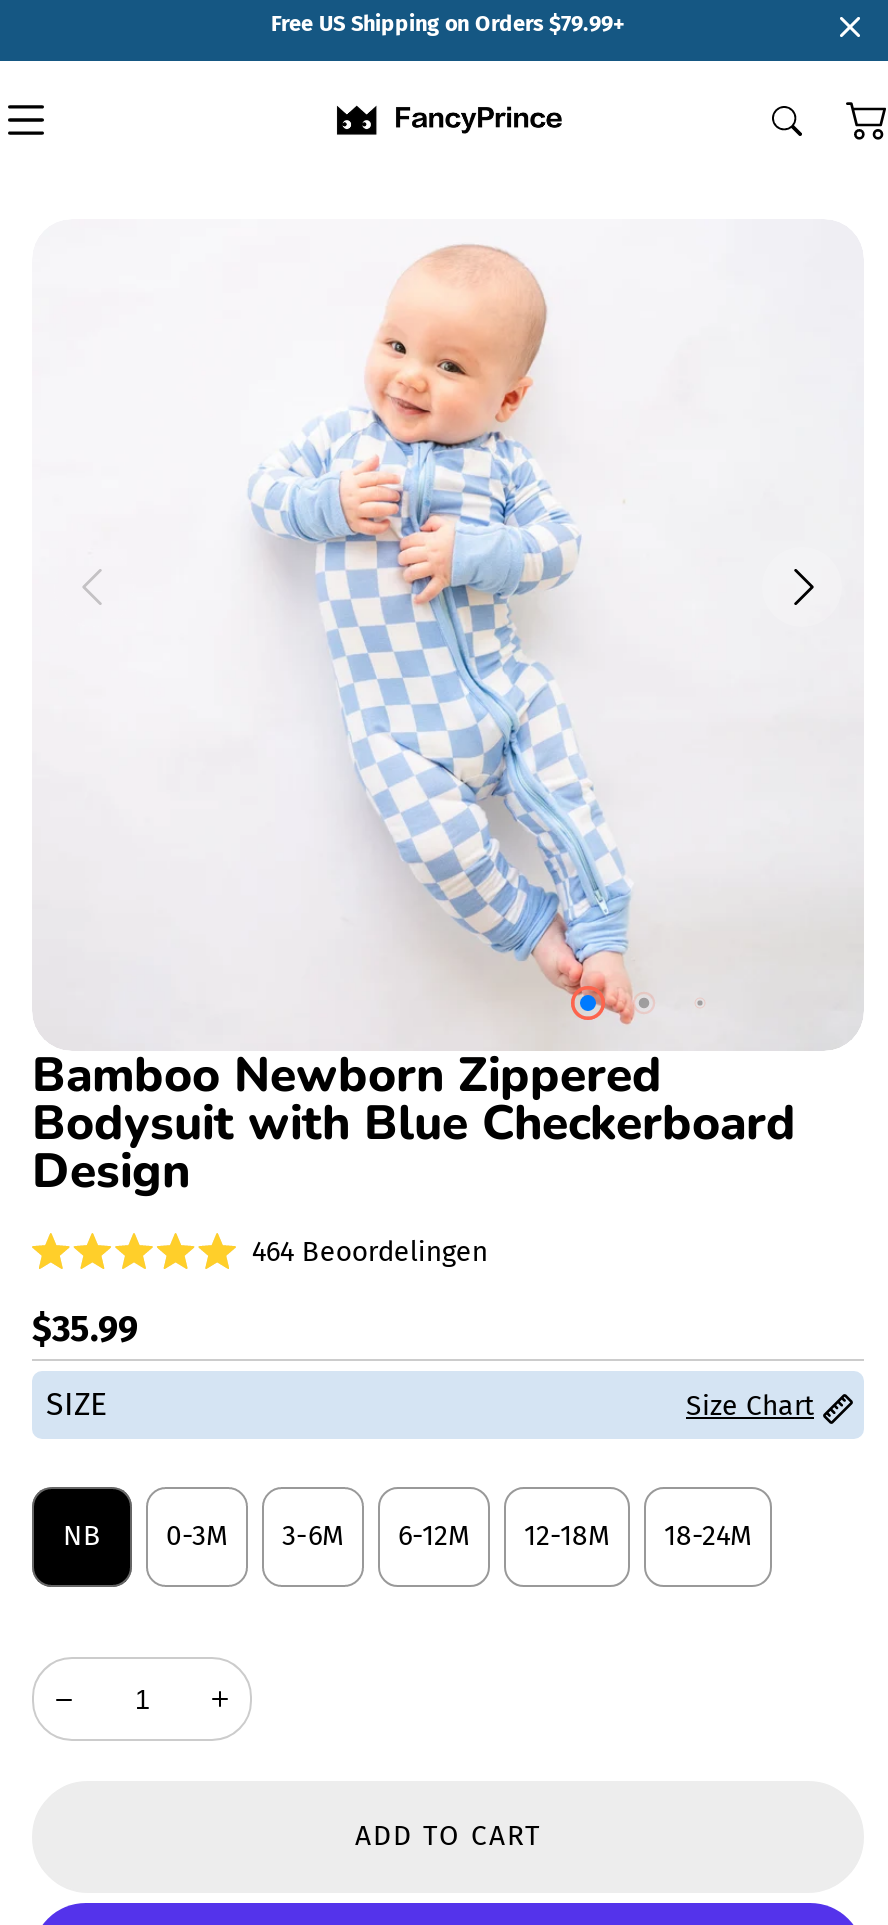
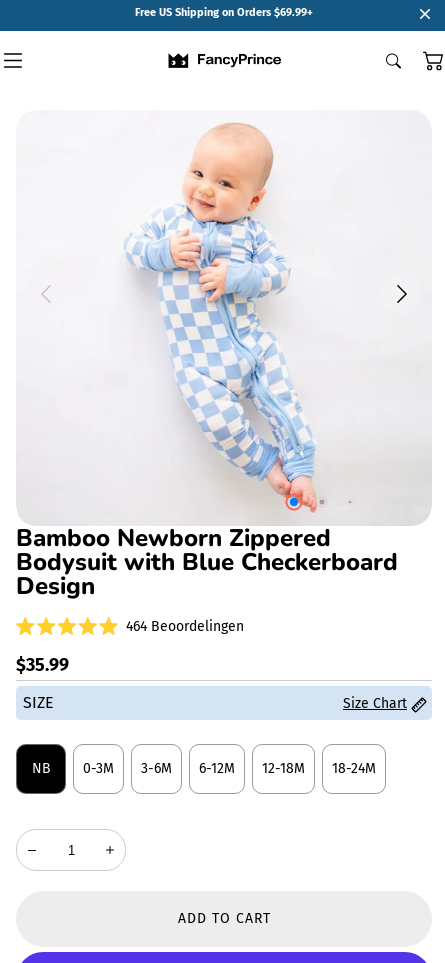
- Free US Shipping on Orders $79.99+
+ Free US Shipping on Orders $69.99+
